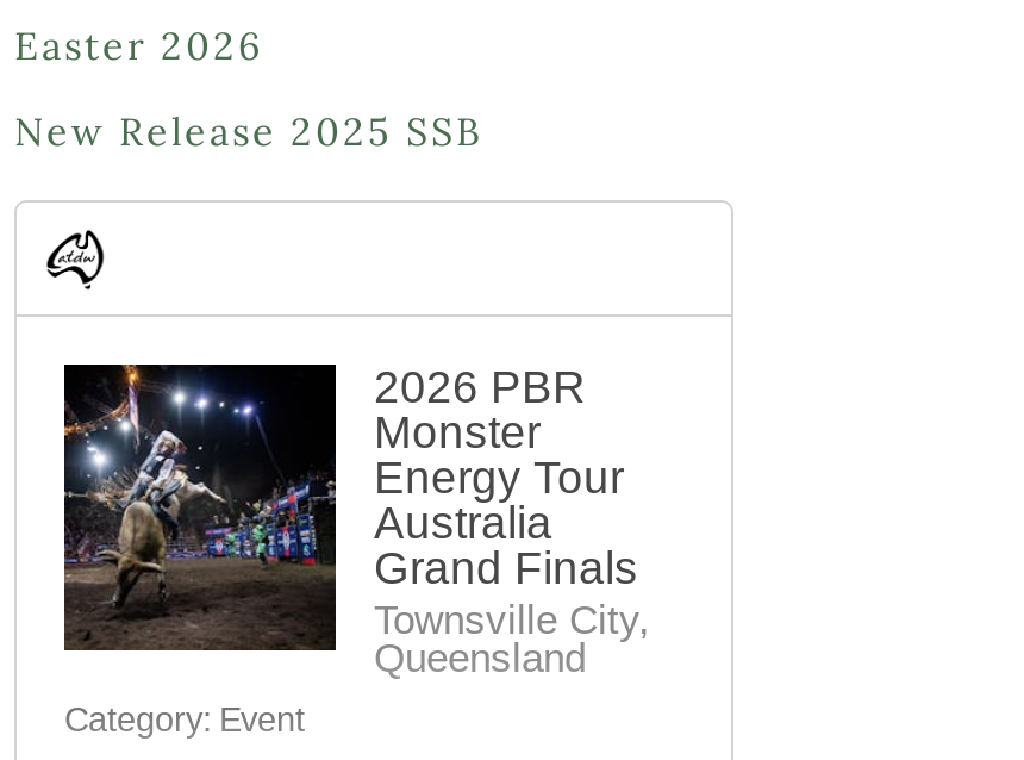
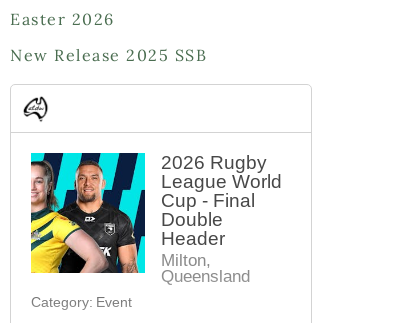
- [image]
- 2026 PBR
- Monster
- Energy Tour
- Australia
- Grand Finals
- Townsville City,
+ [image]
+ 2026 Rugby
+ League World
+ Cup - Final
+ Double
+ Header
+ Milton,
